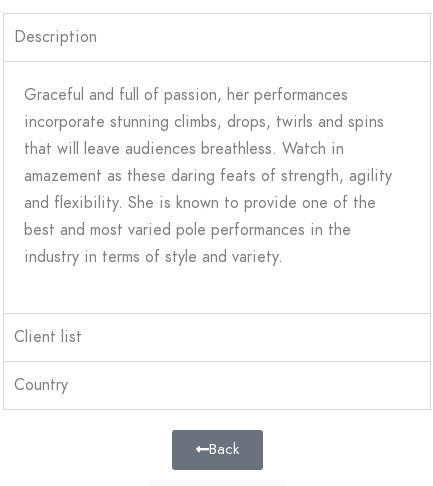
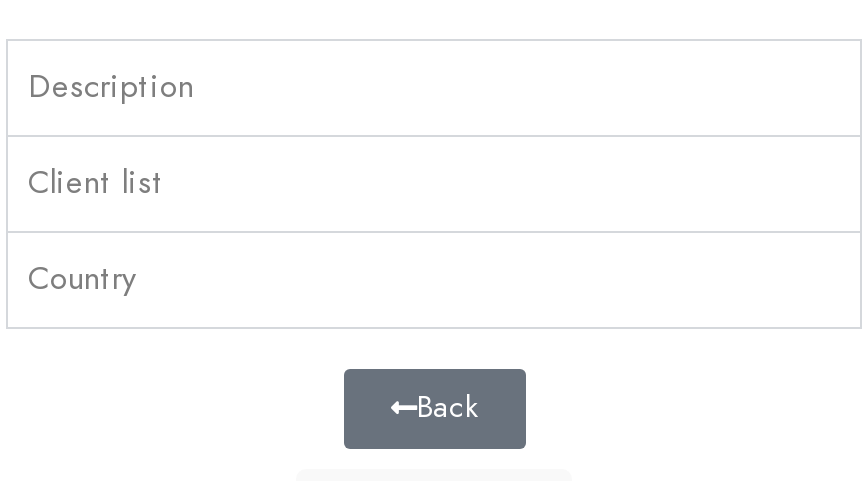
- Graceful and full of passion, her performances
- incorporate stunning climbs, drops, twirls and spins
- that will leave audiences breathless. Watch in
- amazement as these daring feats of strength, agility
- and flexibility. She is known to provide one of the
- best and most varied pole performances in the
- industry in terms of style and variety.
